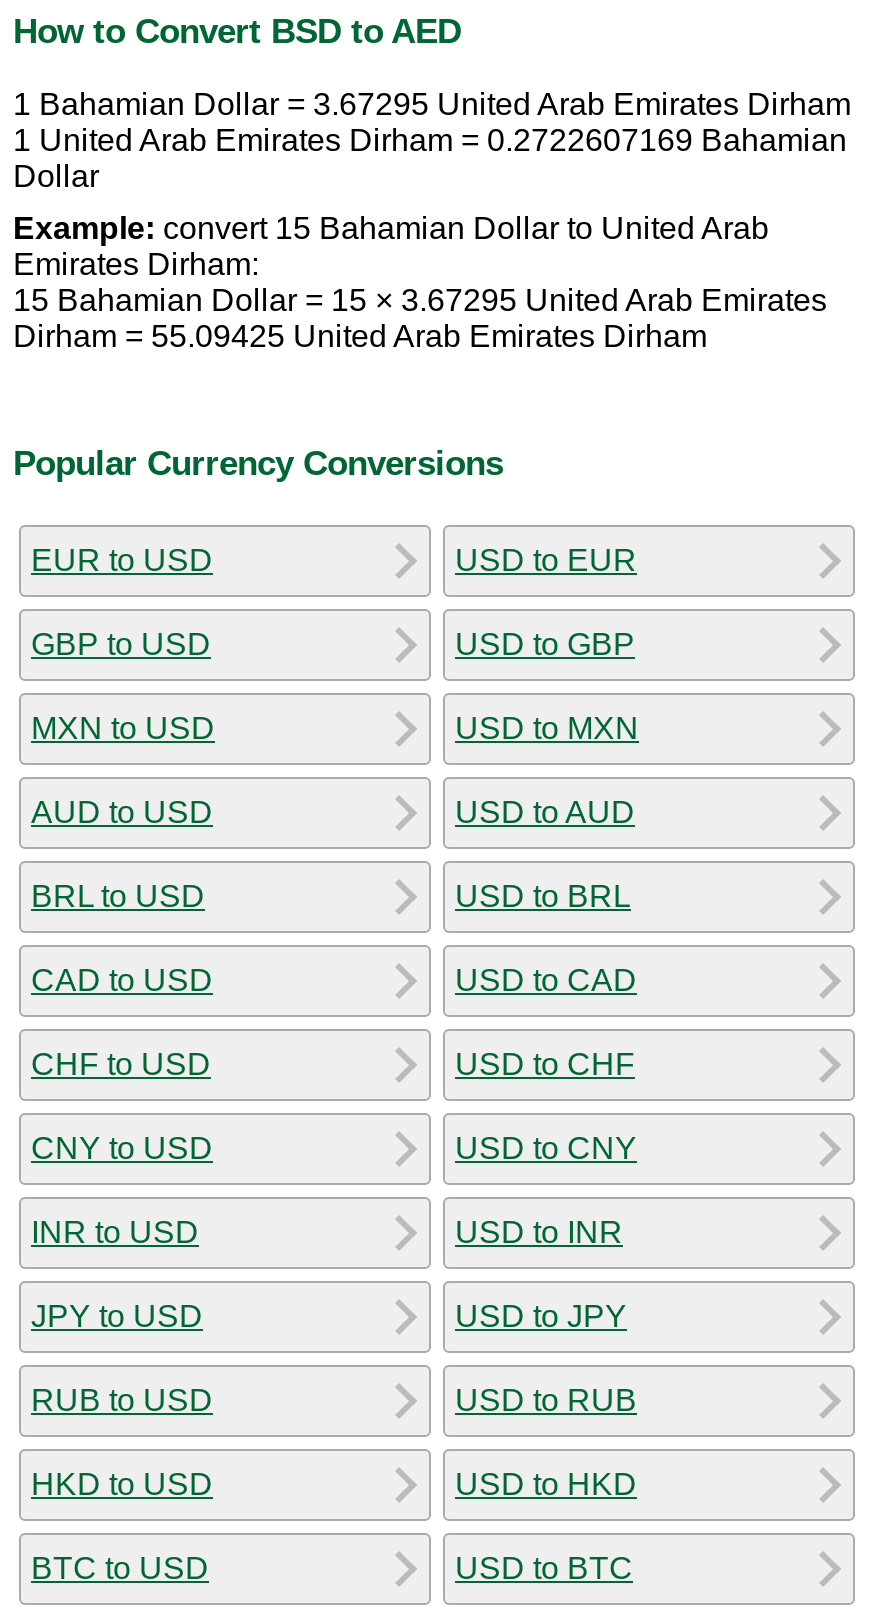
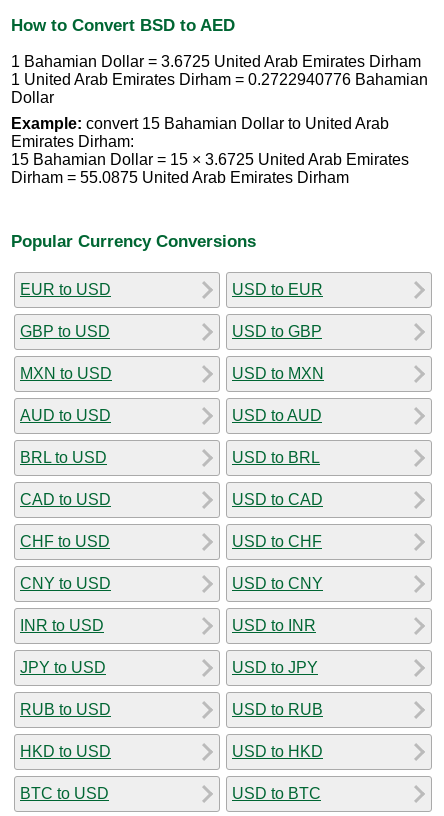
- 1 Bahamian Dollar = 3.67295 United Arab Emirates Dirham
+ 1 Bahamian Dollar = 3.6725 United Arab Emirates Dirham

- 1 United Arab Emirates Dirham = 0.2722607169 Bahamian
+ 1 United Arab Emirates Dirham = 0.2722940776 Bahamian

- 15 Bahamian Dollar = 15 × 3.67295 United Arab Emirates
+ 15 Bahamian Dollar = 15 × 3.6725 United Arab Emirates

- Dirham = 55.09425 United Arab Emirates Dirham
+ Dirham = 55.0875 United Arab Emirates Dirham
